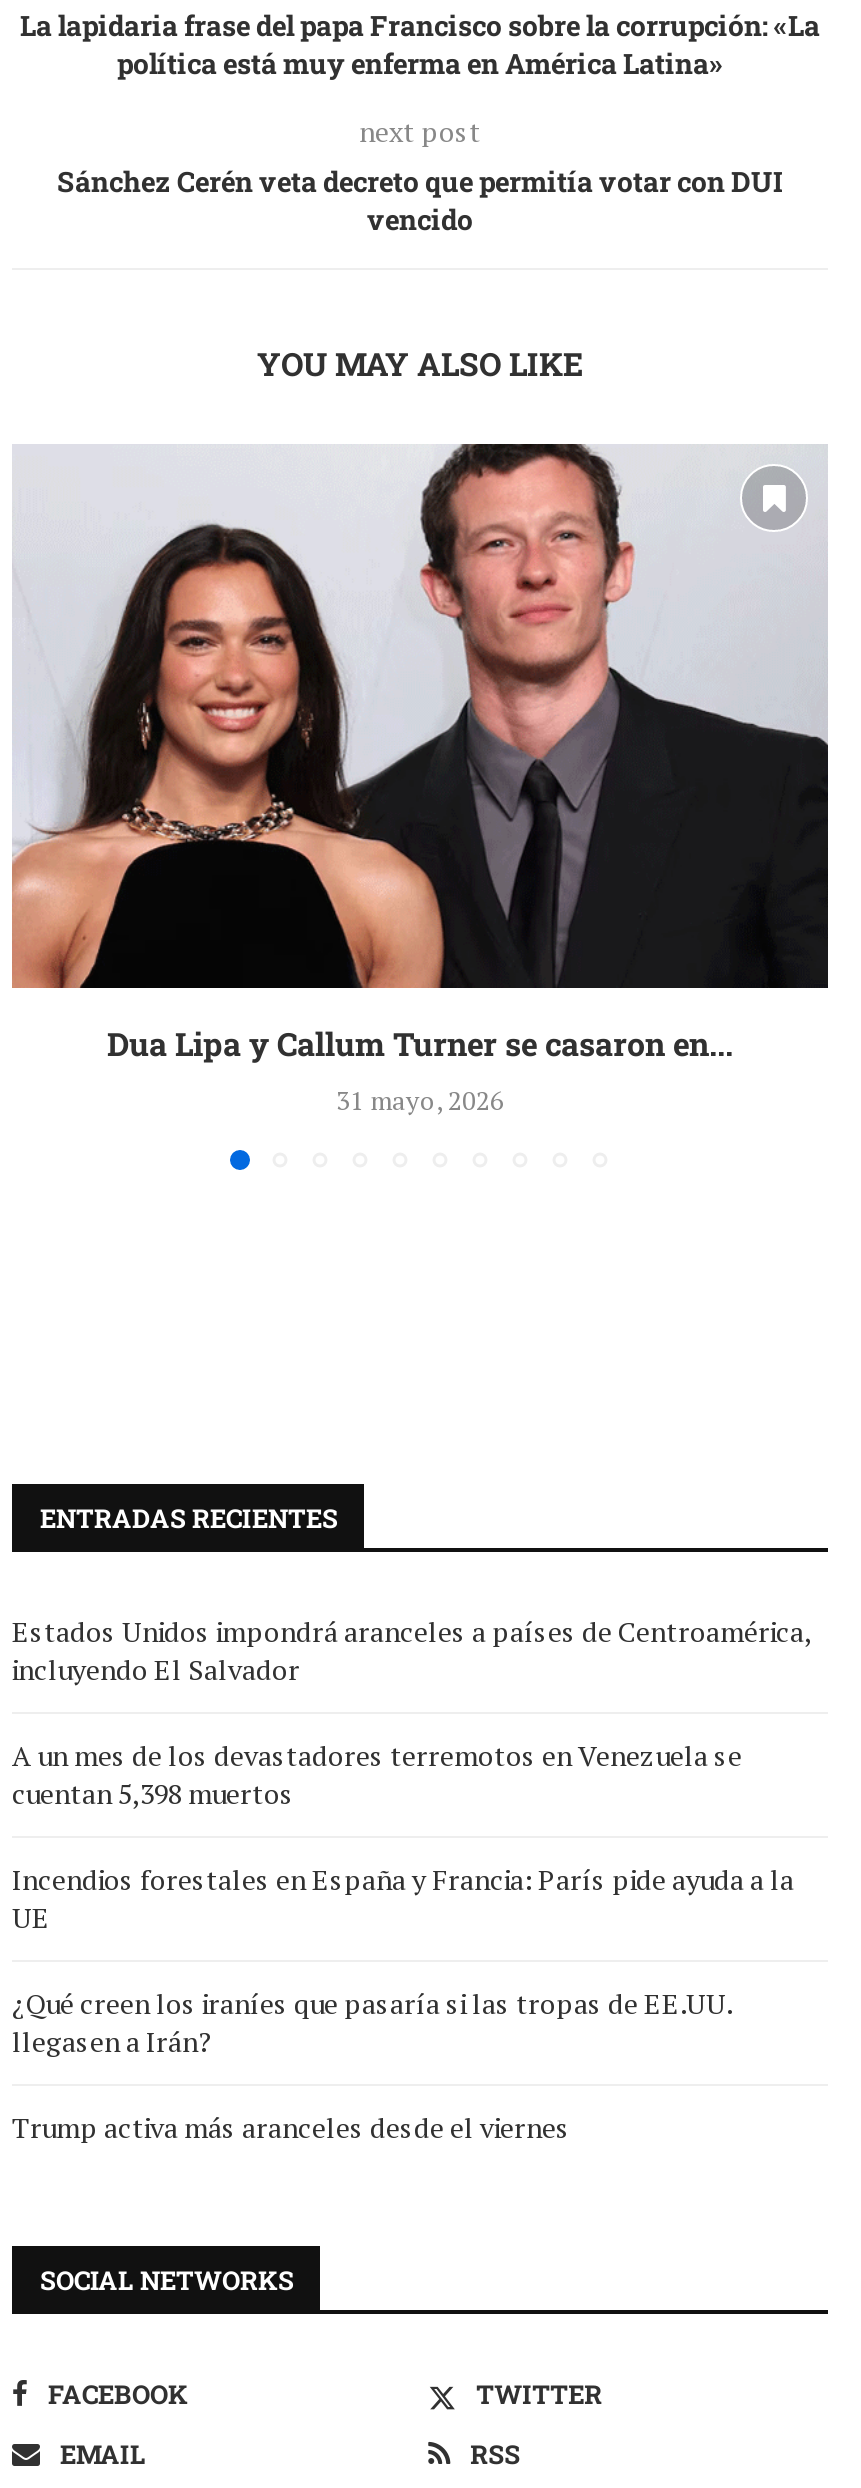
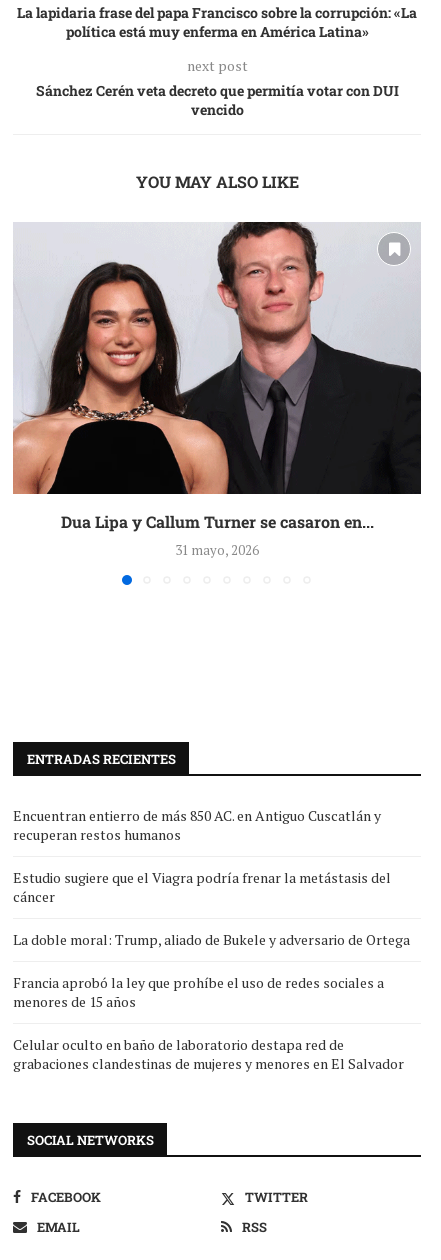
- Estados Unidos impondrá aranceles a países de Centroamérica,
- incluyendo El Salvador
+ Encuentran entierro de más 850 AC. en Antiguo Cuscatlán y
+ recuperan restos humanos

- A un mes de los devastadores terremotos en Venezuela se
- cuentan 5,398 muertos
+ Estudio sugiere que el Viagra podría frenar la metástasis del
+ cáncer

- Incendios forestales en España y Francia: París pide ayuda a la
- UE
+ La doble moral: Trump, aliado de Bukele y adversario de Ortega

- ¿Qué creen los iraníes que pasaría si las tropas de EE.UU.
- llegasen a Irán?
+ Francia aprobó la ley que prohíbe el uso de redes sociales a
+ menores de 15 años

- Trump activa más aranceles desde el viernes
+ Celular oculto en baño de laboratorio destapa red de
+ grabaciones clandestinas de mujeres y menores en El Salvador
